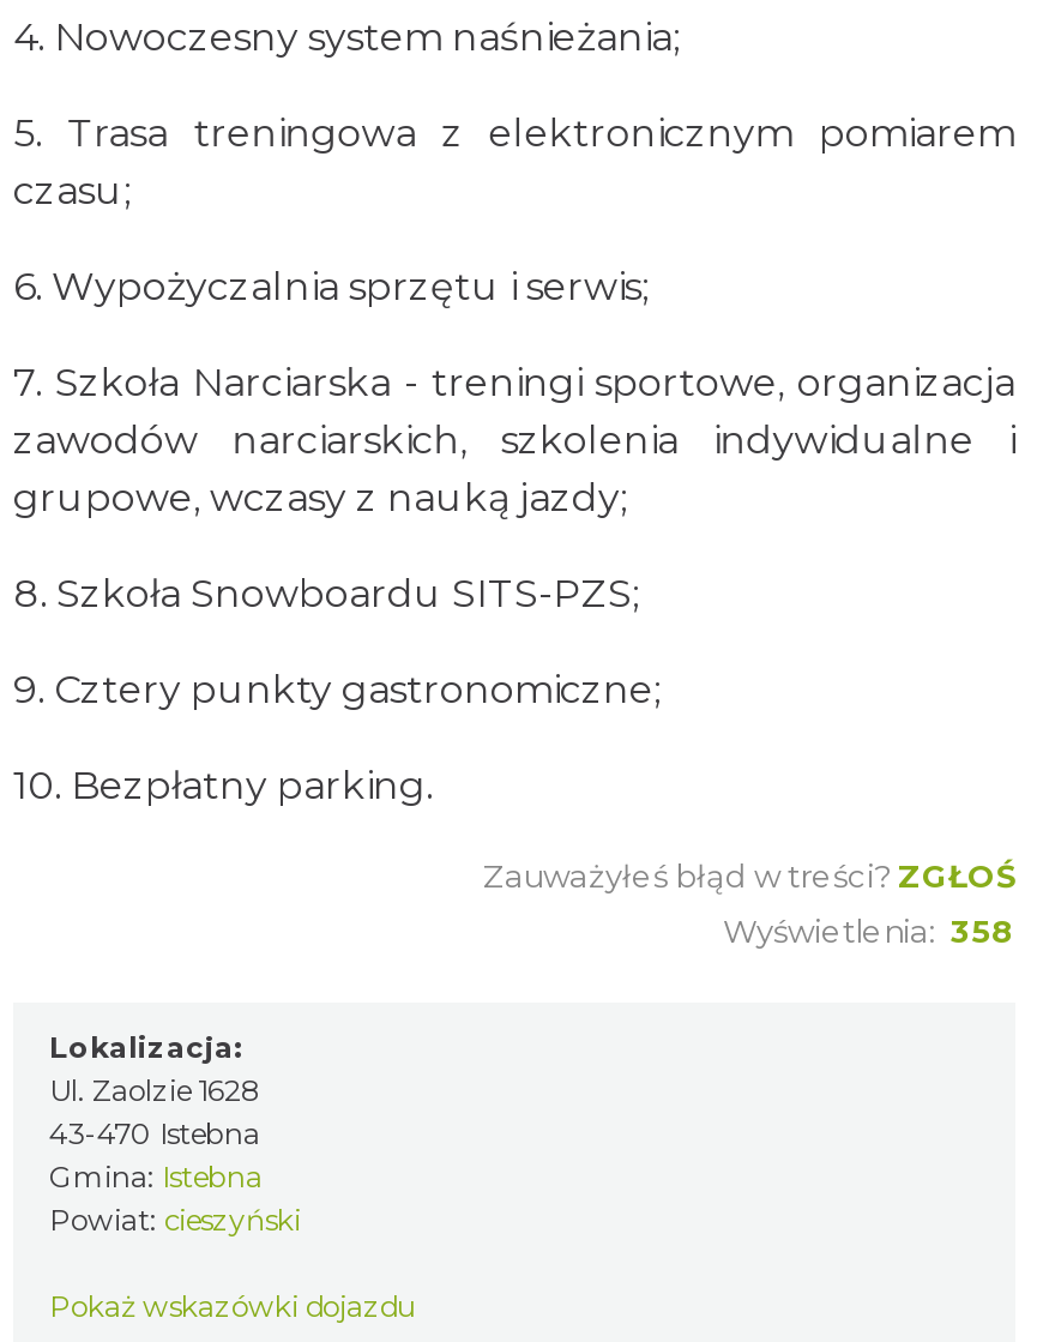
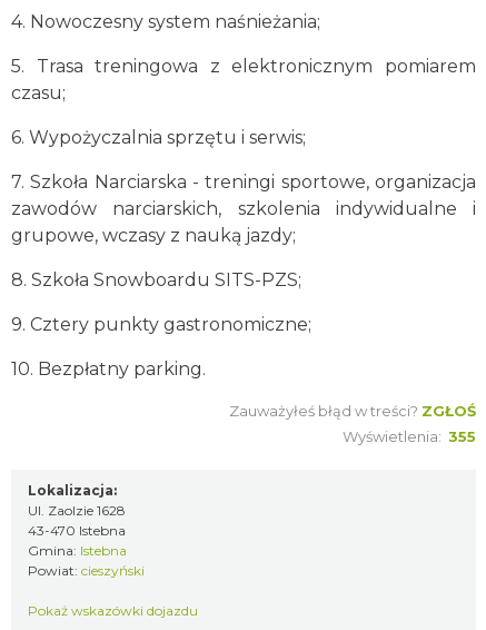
- Wyświetlenia: 358
+ Wyświetlenia: 355
